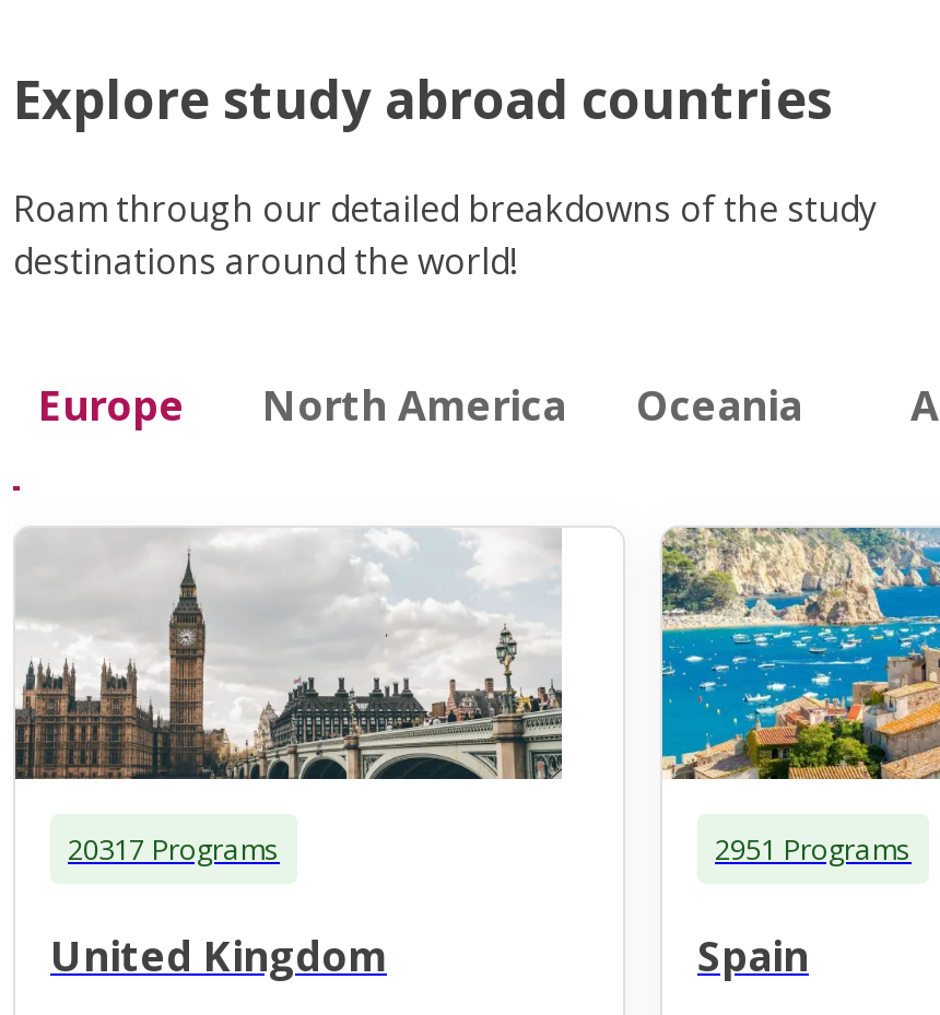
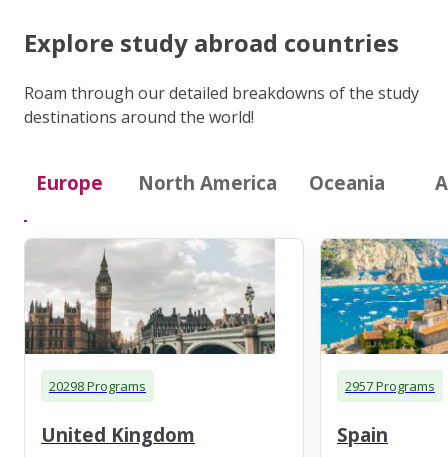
- 20317 Programs
+ 20298 Programs

- 2951 Programs
+ 2957 Programs
